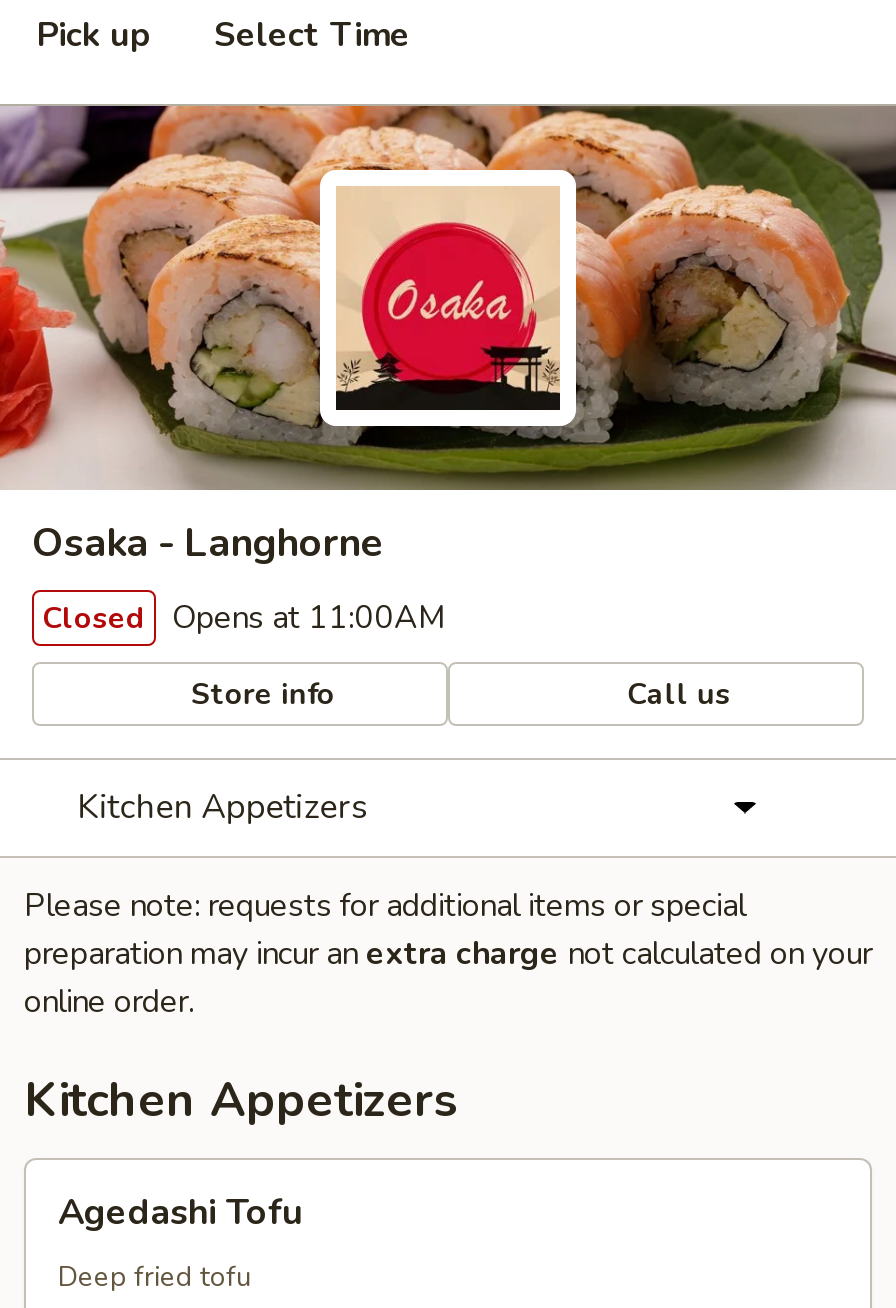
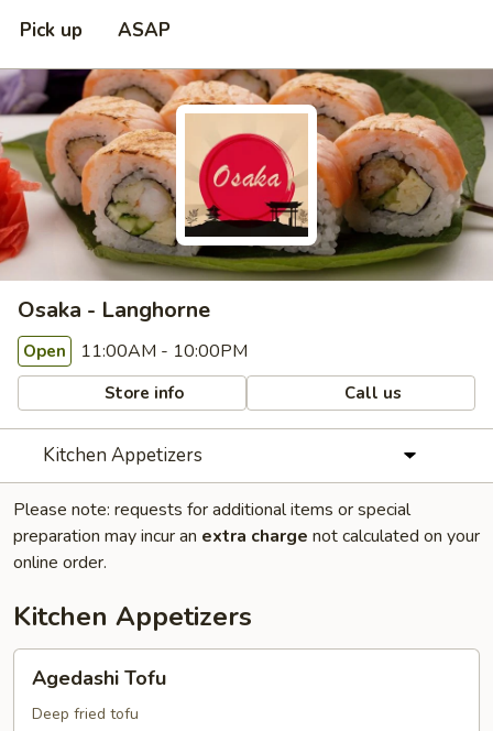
- Select Time
+ ASAP

- Closed Opens at 11:00AM
+ Open 11:00AM - 10:00PM
